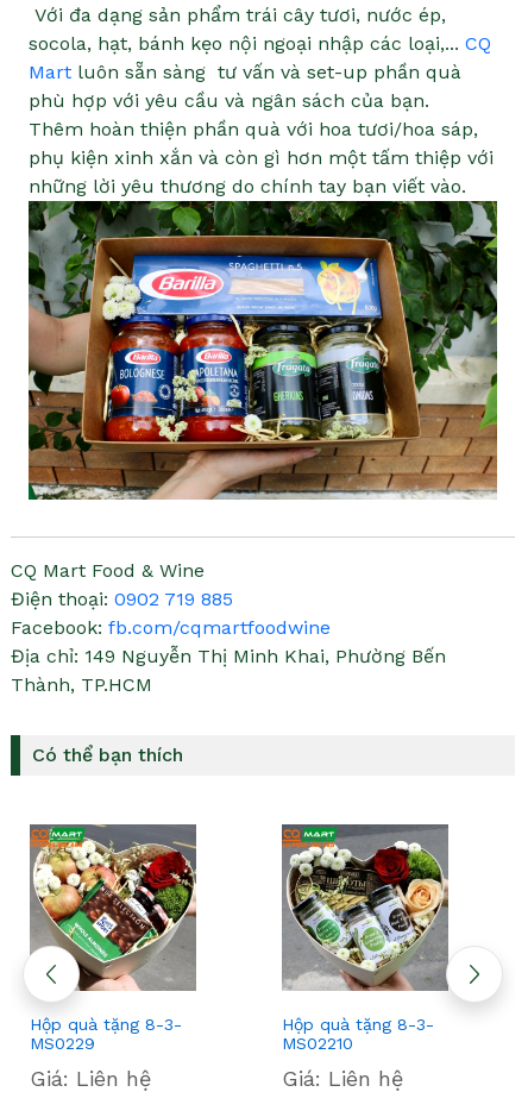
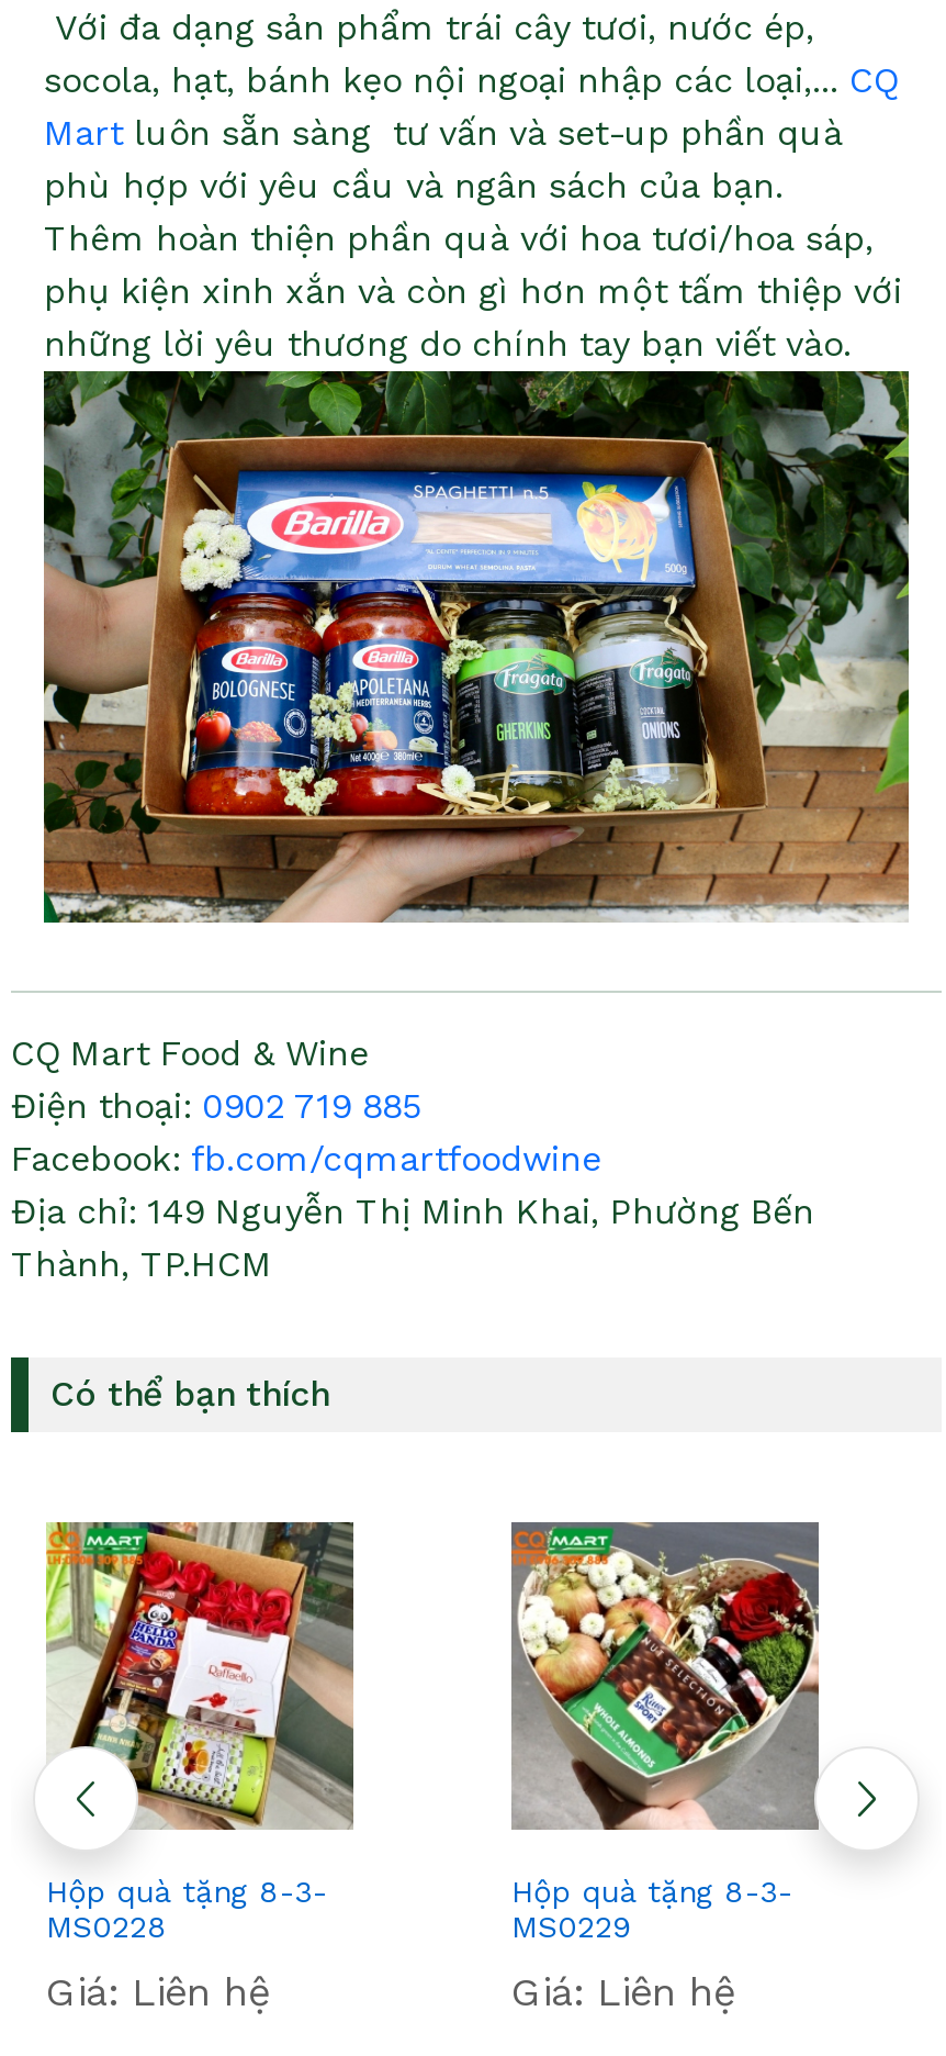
- [image]
+ [image]

- [image]
+ [image]
